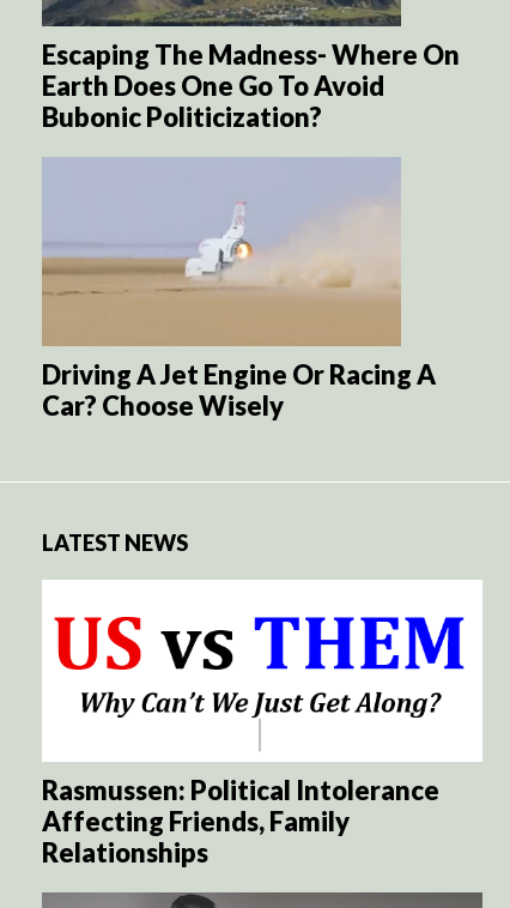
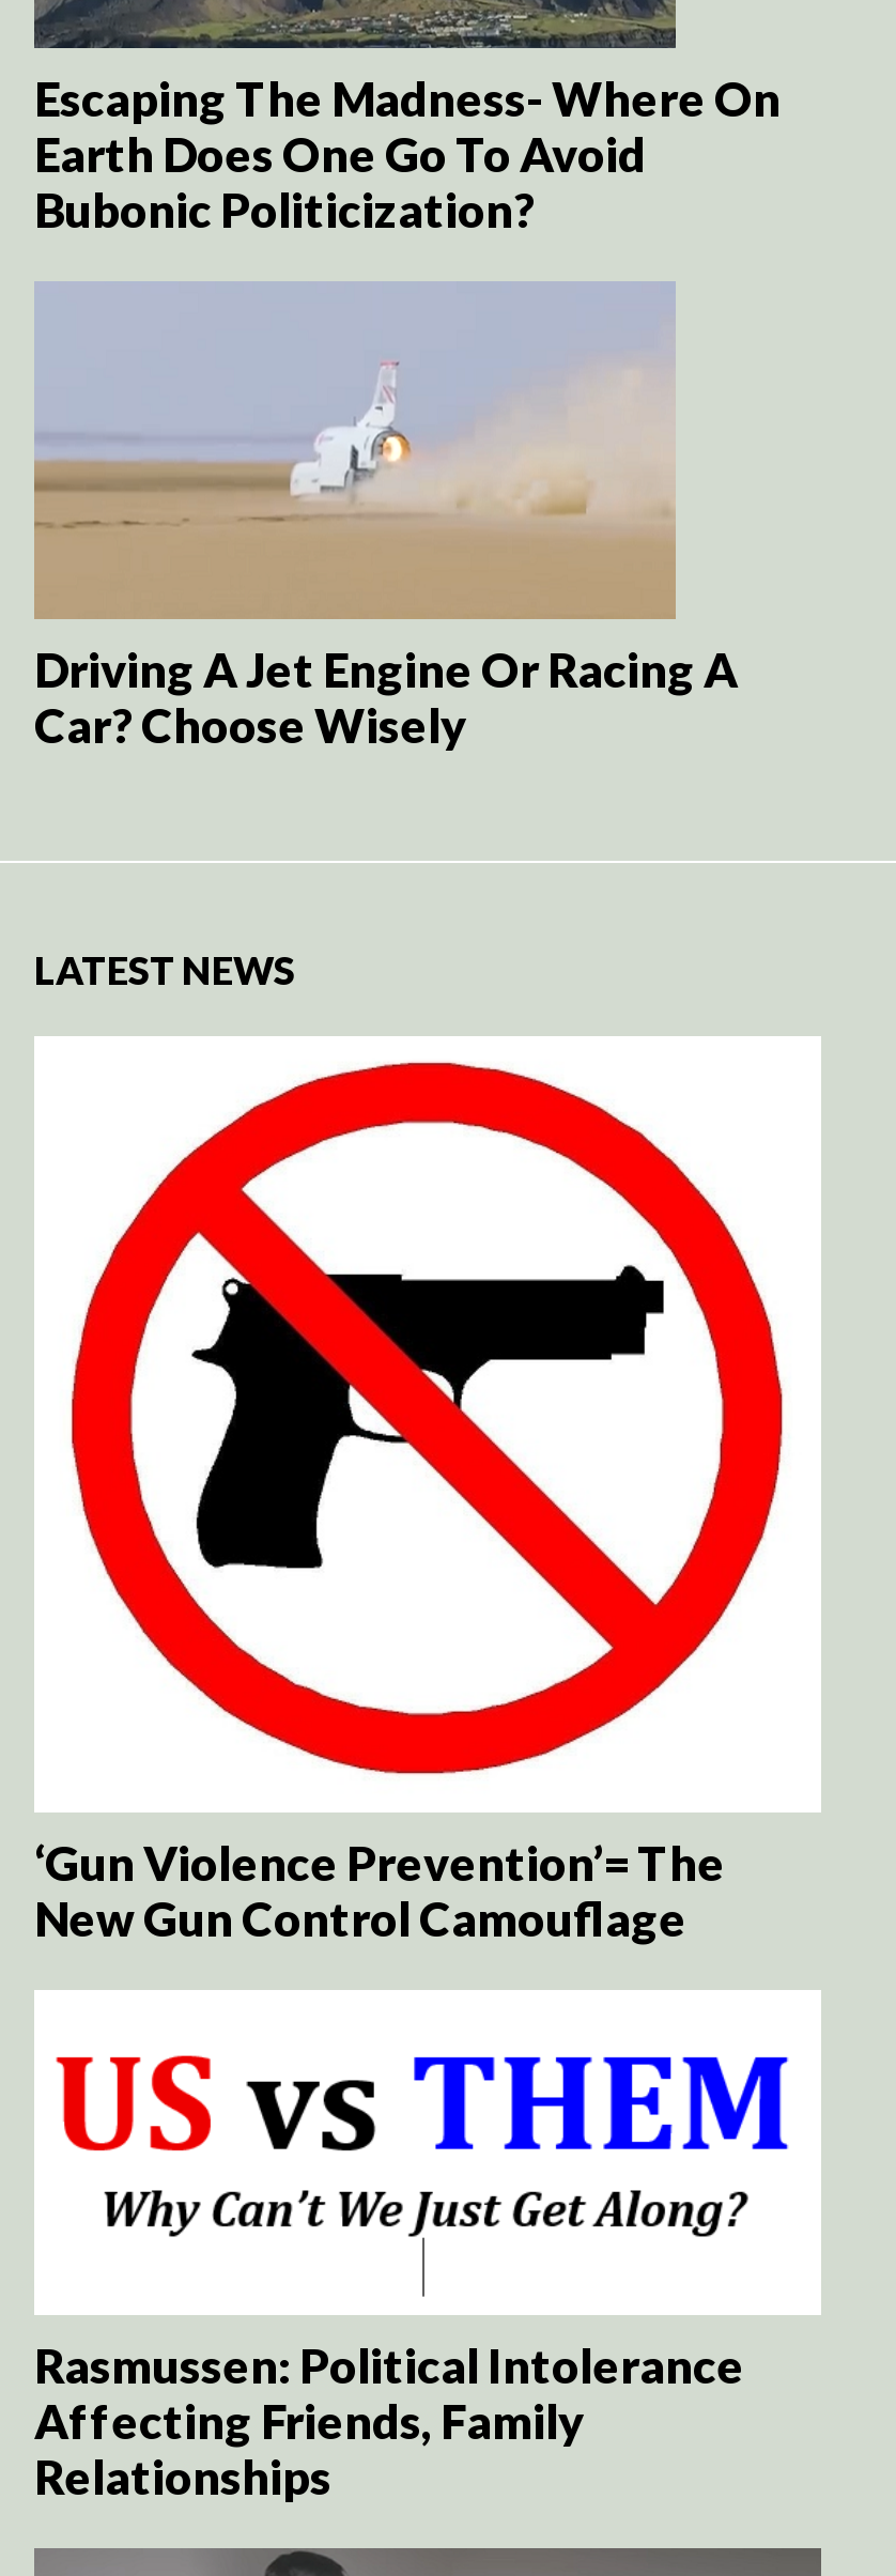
+ [image]
+ ‘Gun Violence Prevention’= The
+ New Gun Control Camouflage
